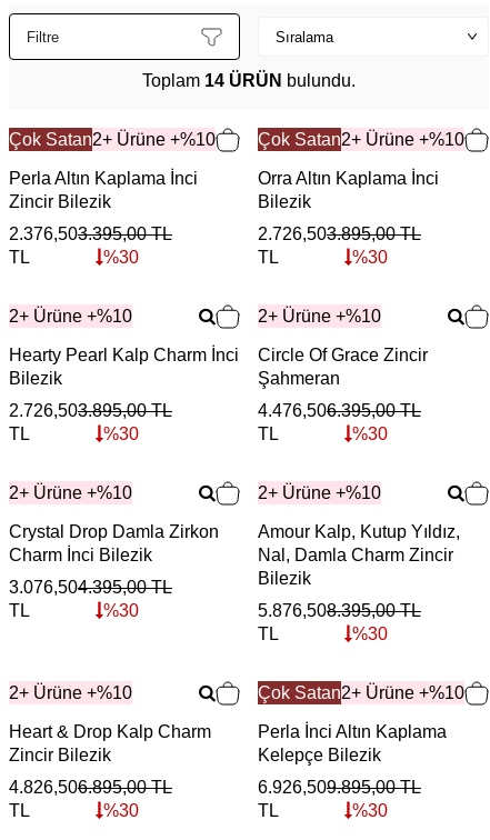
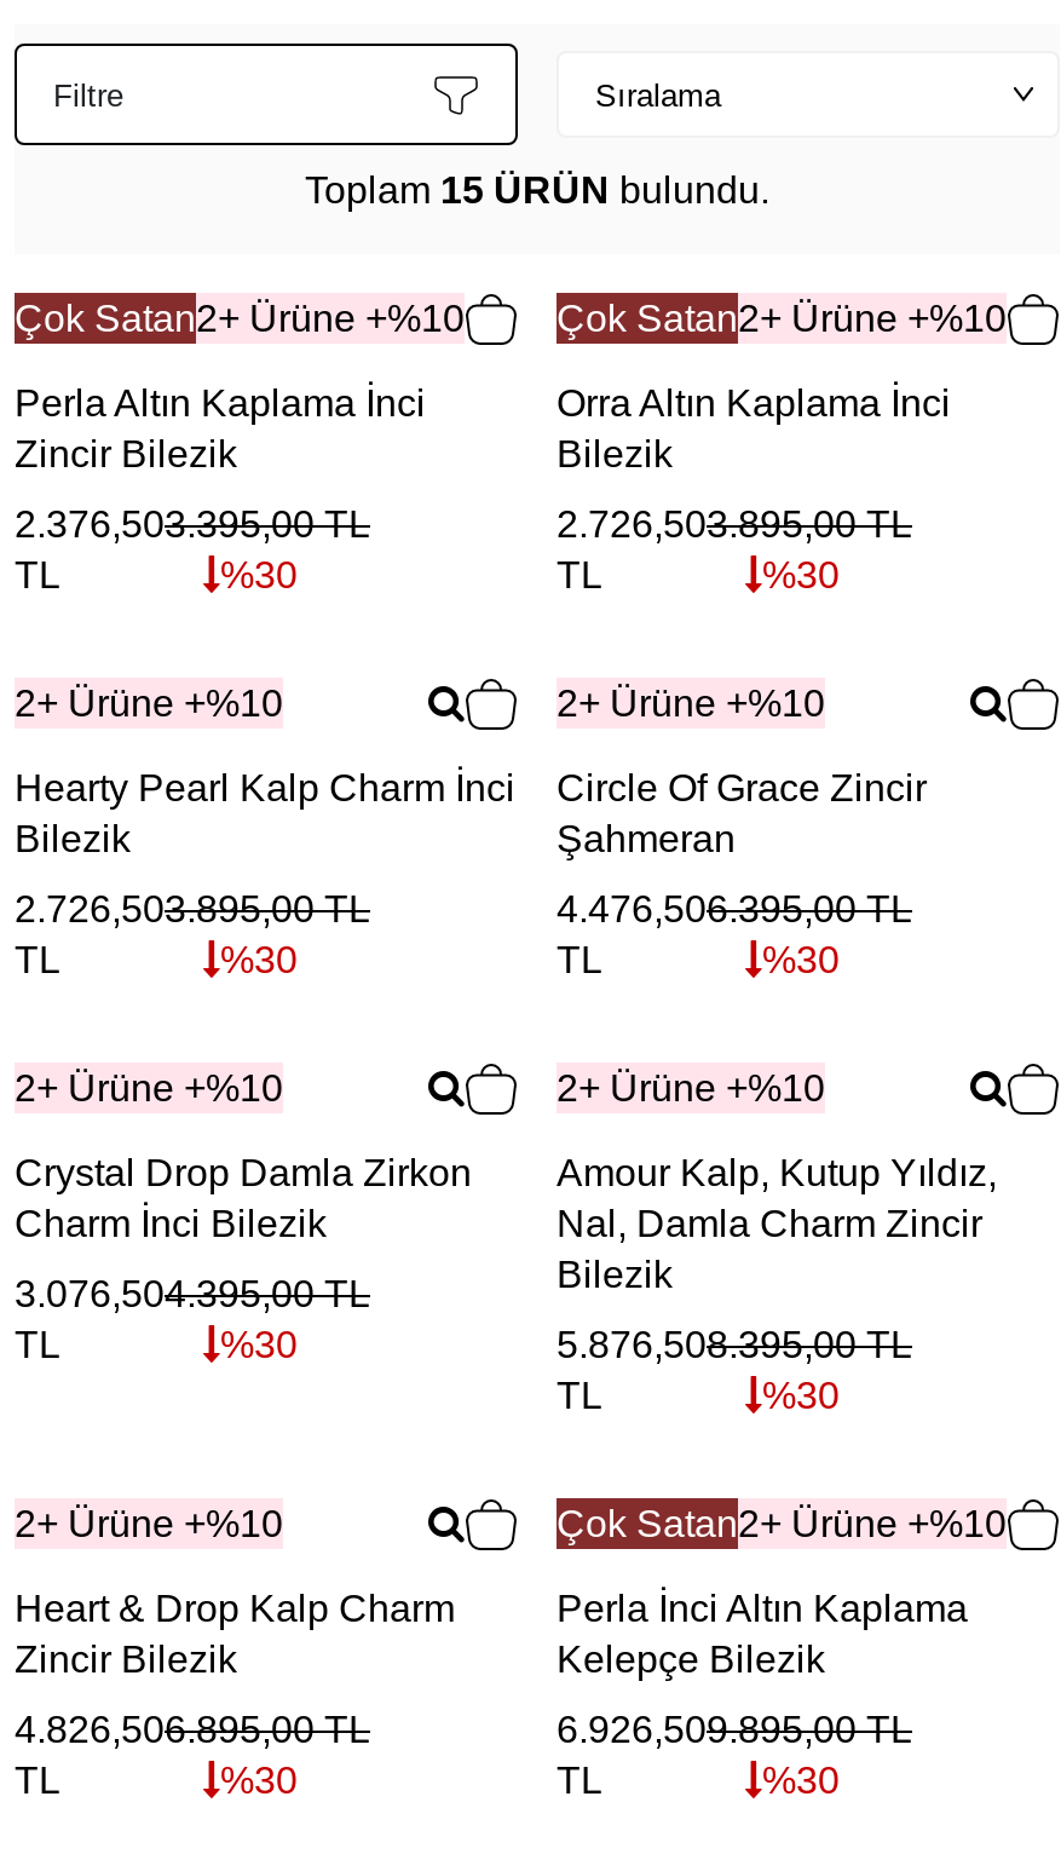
- Toplam 14 ÜRÜN bulundu.
+ Toplam 15 ÜRÜN bulundu.
